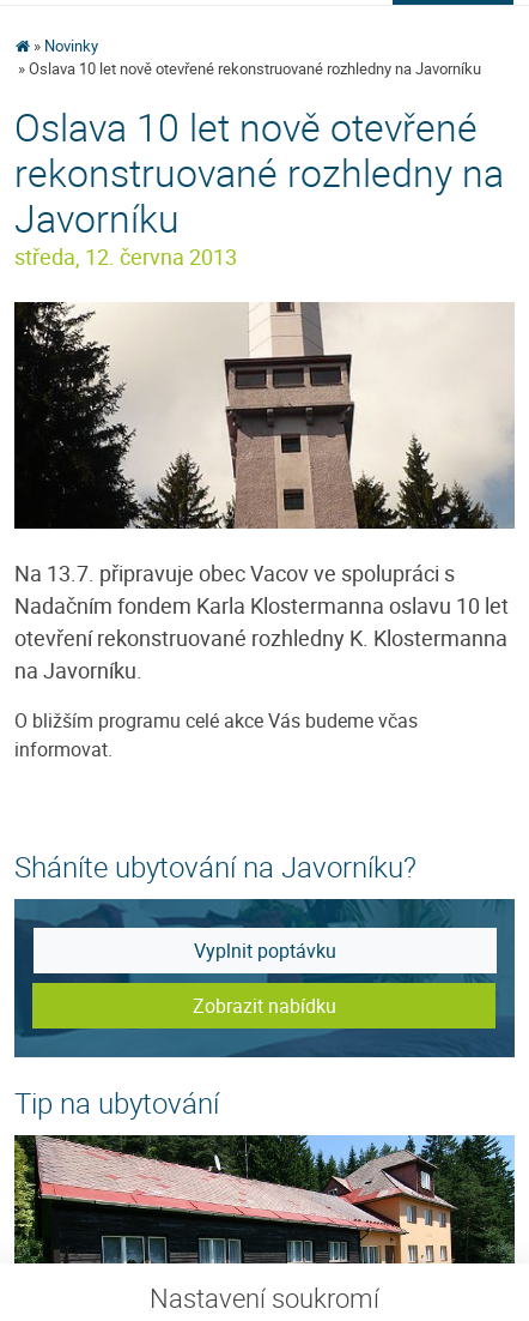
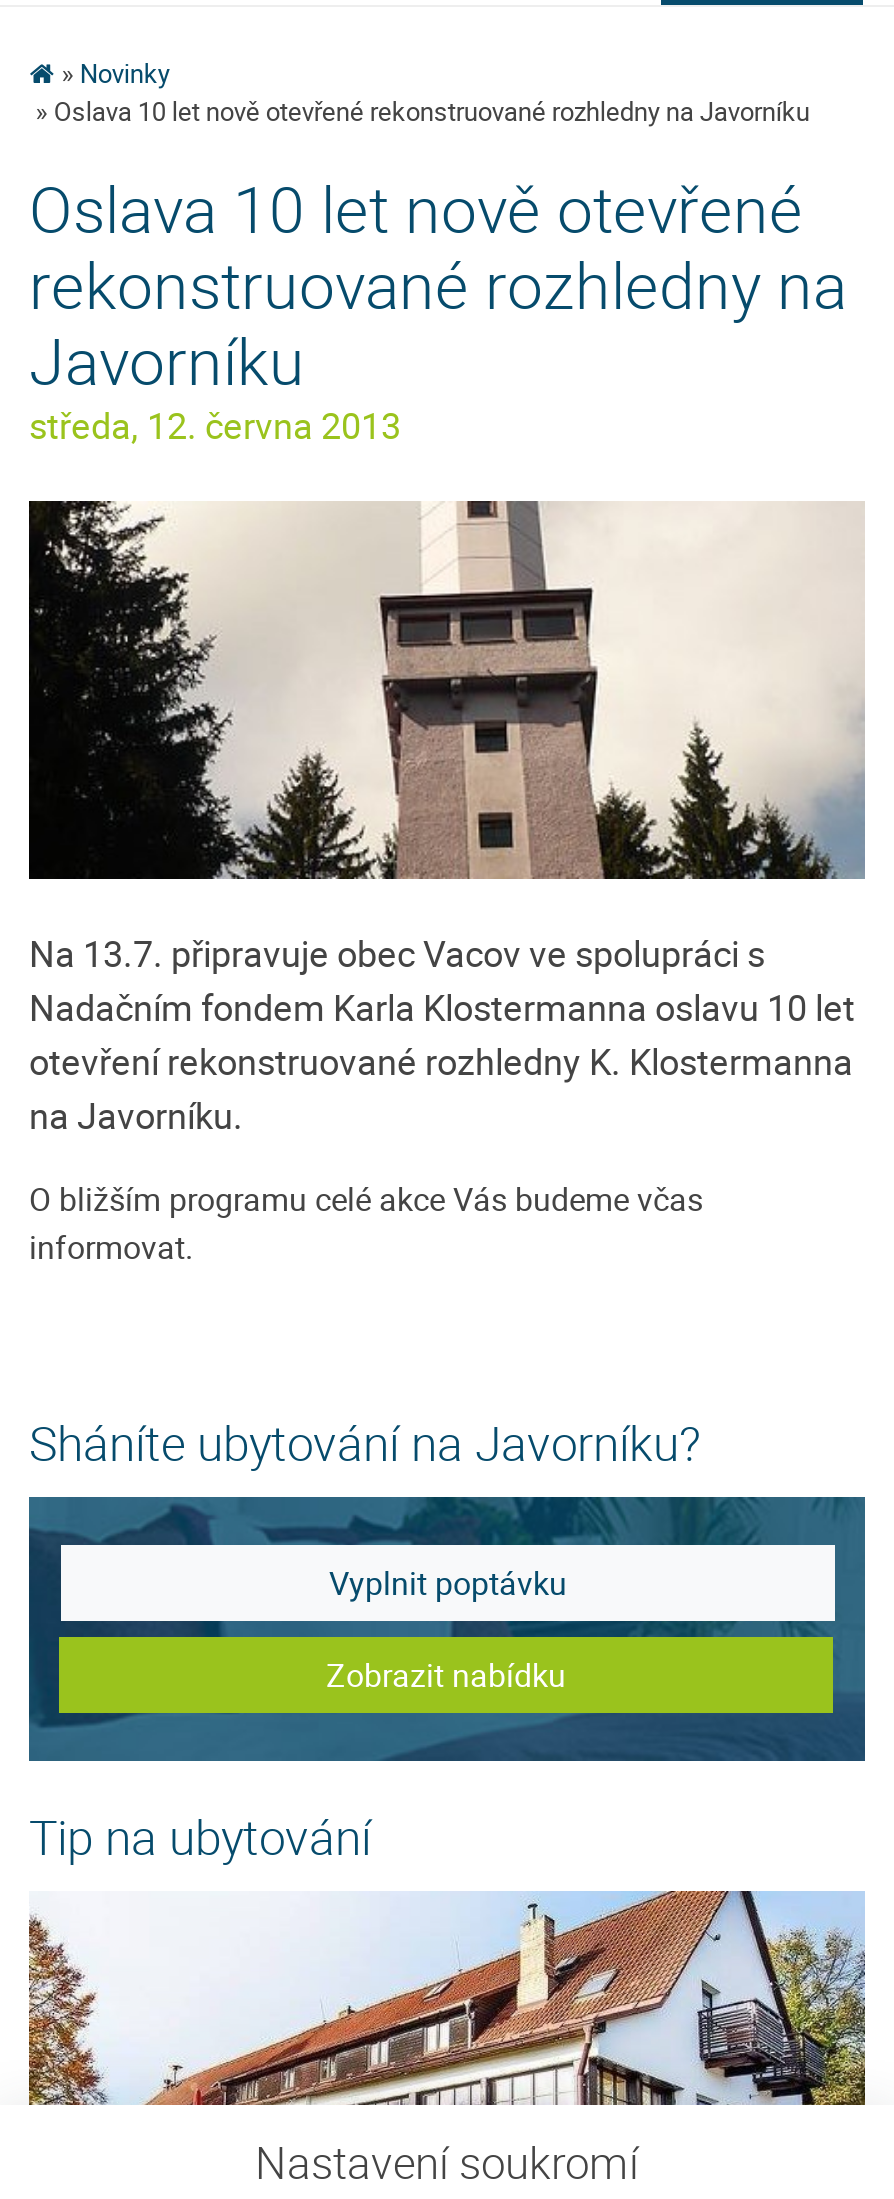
- [image]
+ [image]
